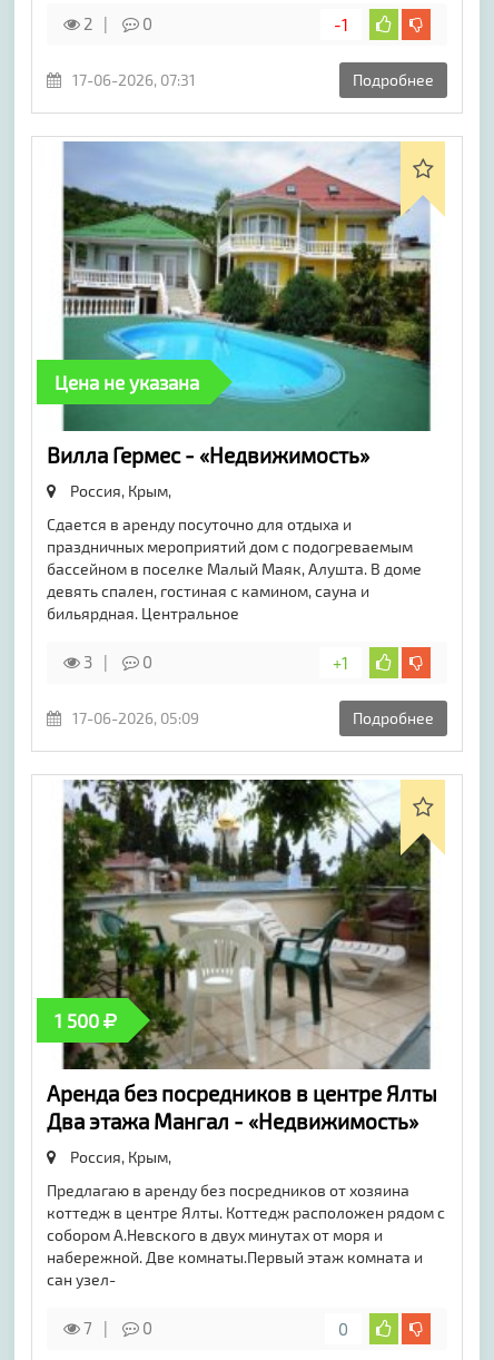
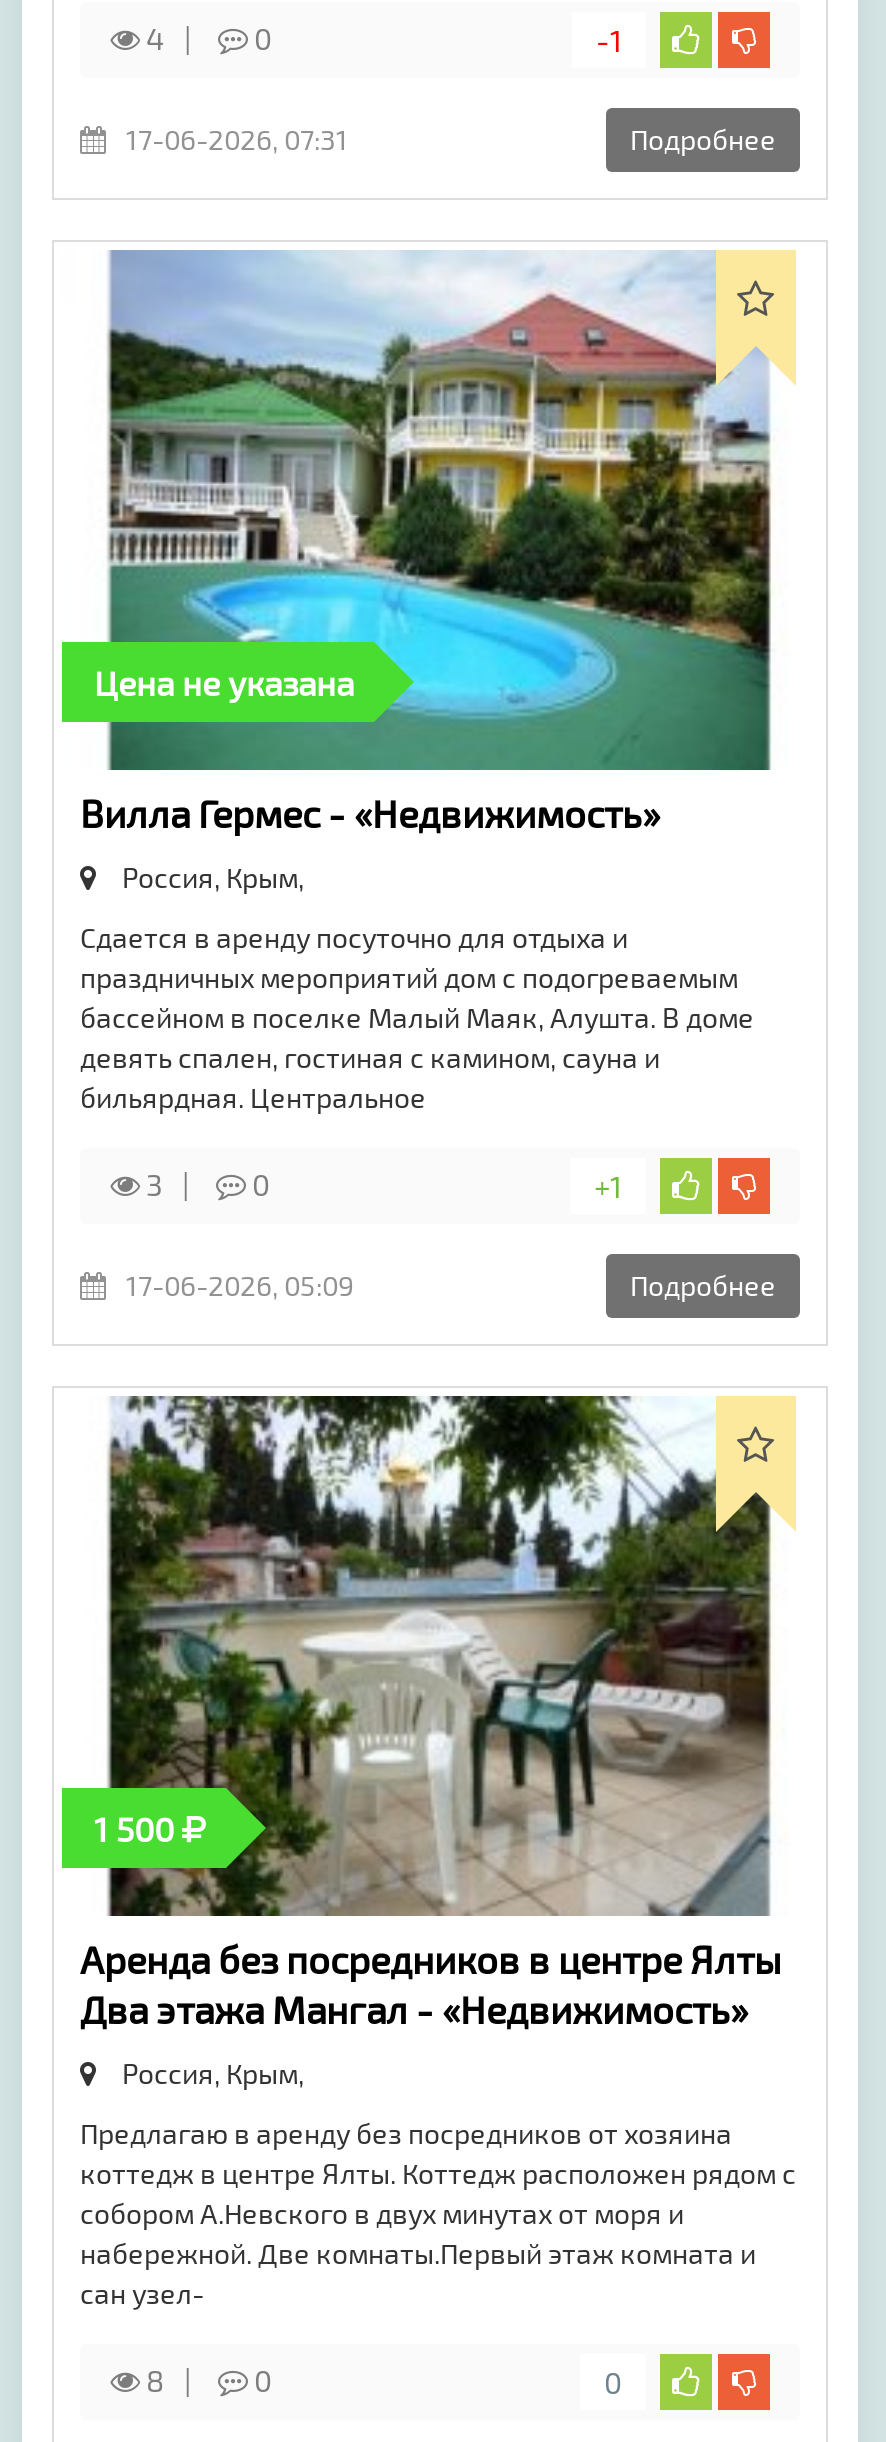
- 2
+ 4

- 7
+ 8
